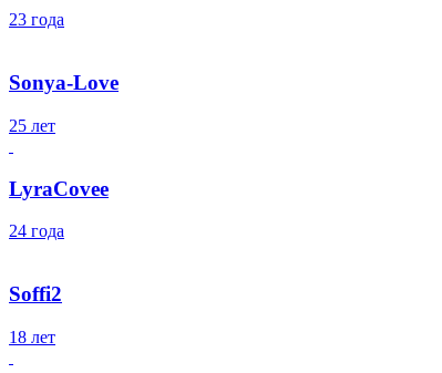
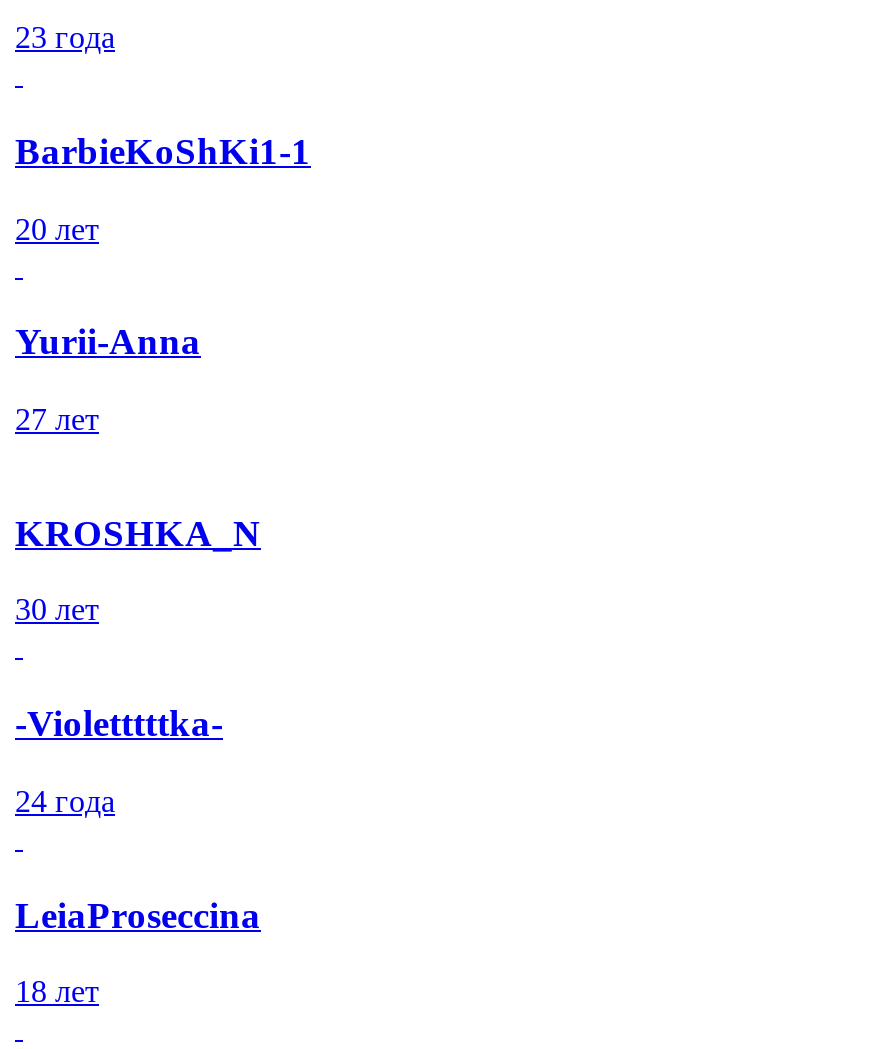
- Sonya-Love
- 25 лет
- LyraCovee
+ BarbieKoShKi1-1
+ 20 лет
+ Yurii-Anna
+ 27 лет
+ KROSHKA_N
+ 30 лет
+ -Violetttttka-

- Soffi2
+ LeiaProseccina
